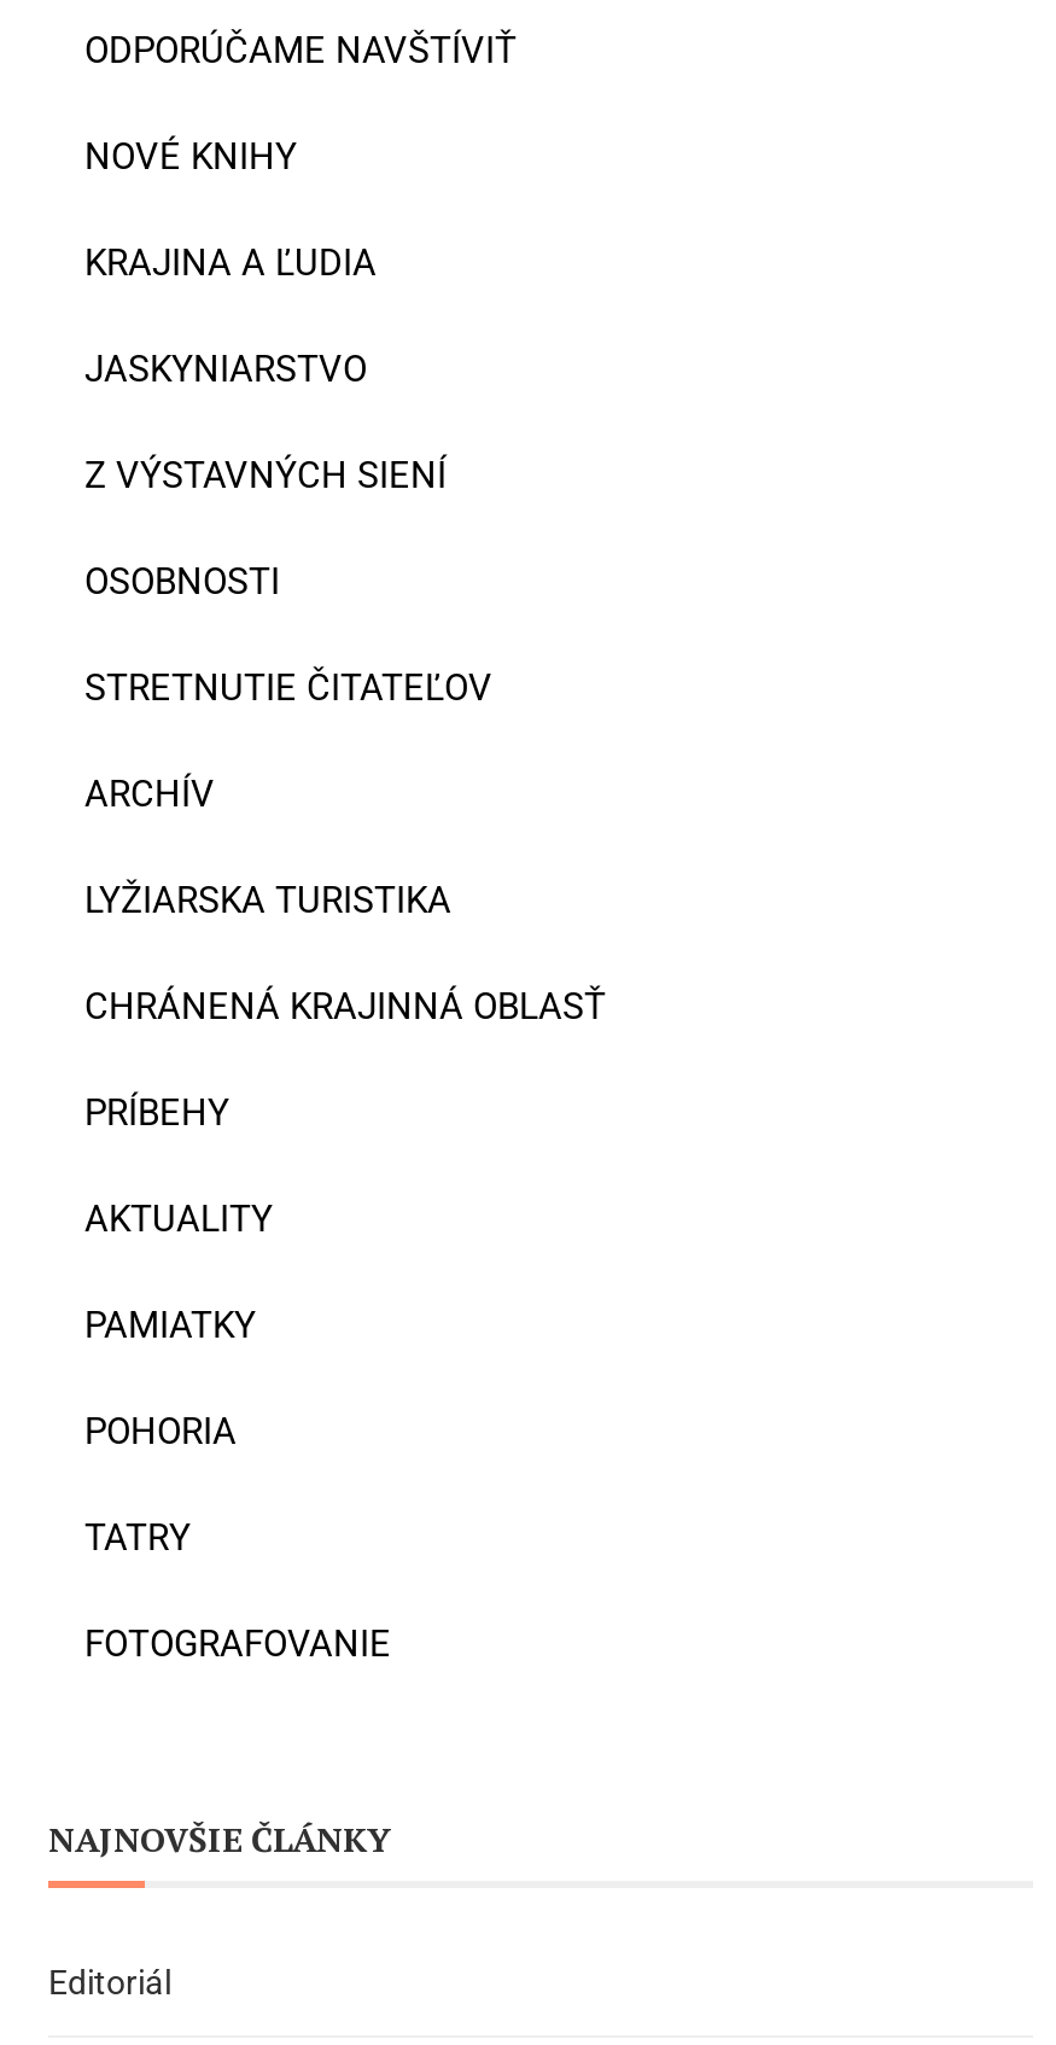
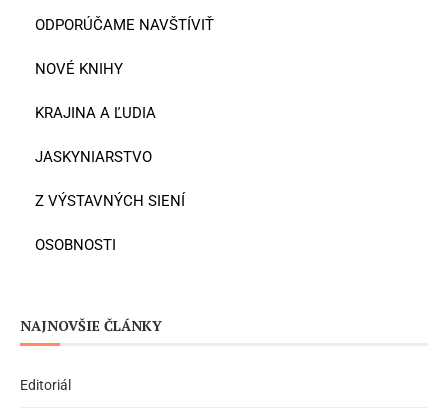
- STRETNUTIE ČITATEĽOV
- ARCHÍV
- LYŽIARSKA TURISTIKA
- CHRÁNENÁ KRAJINNÁ OBLASŤ
- PRÍBEHY
- AKTUALITY
- PAMIATKY
- POHORIA
- TATRY
- FOTOGRAFOVANIE
